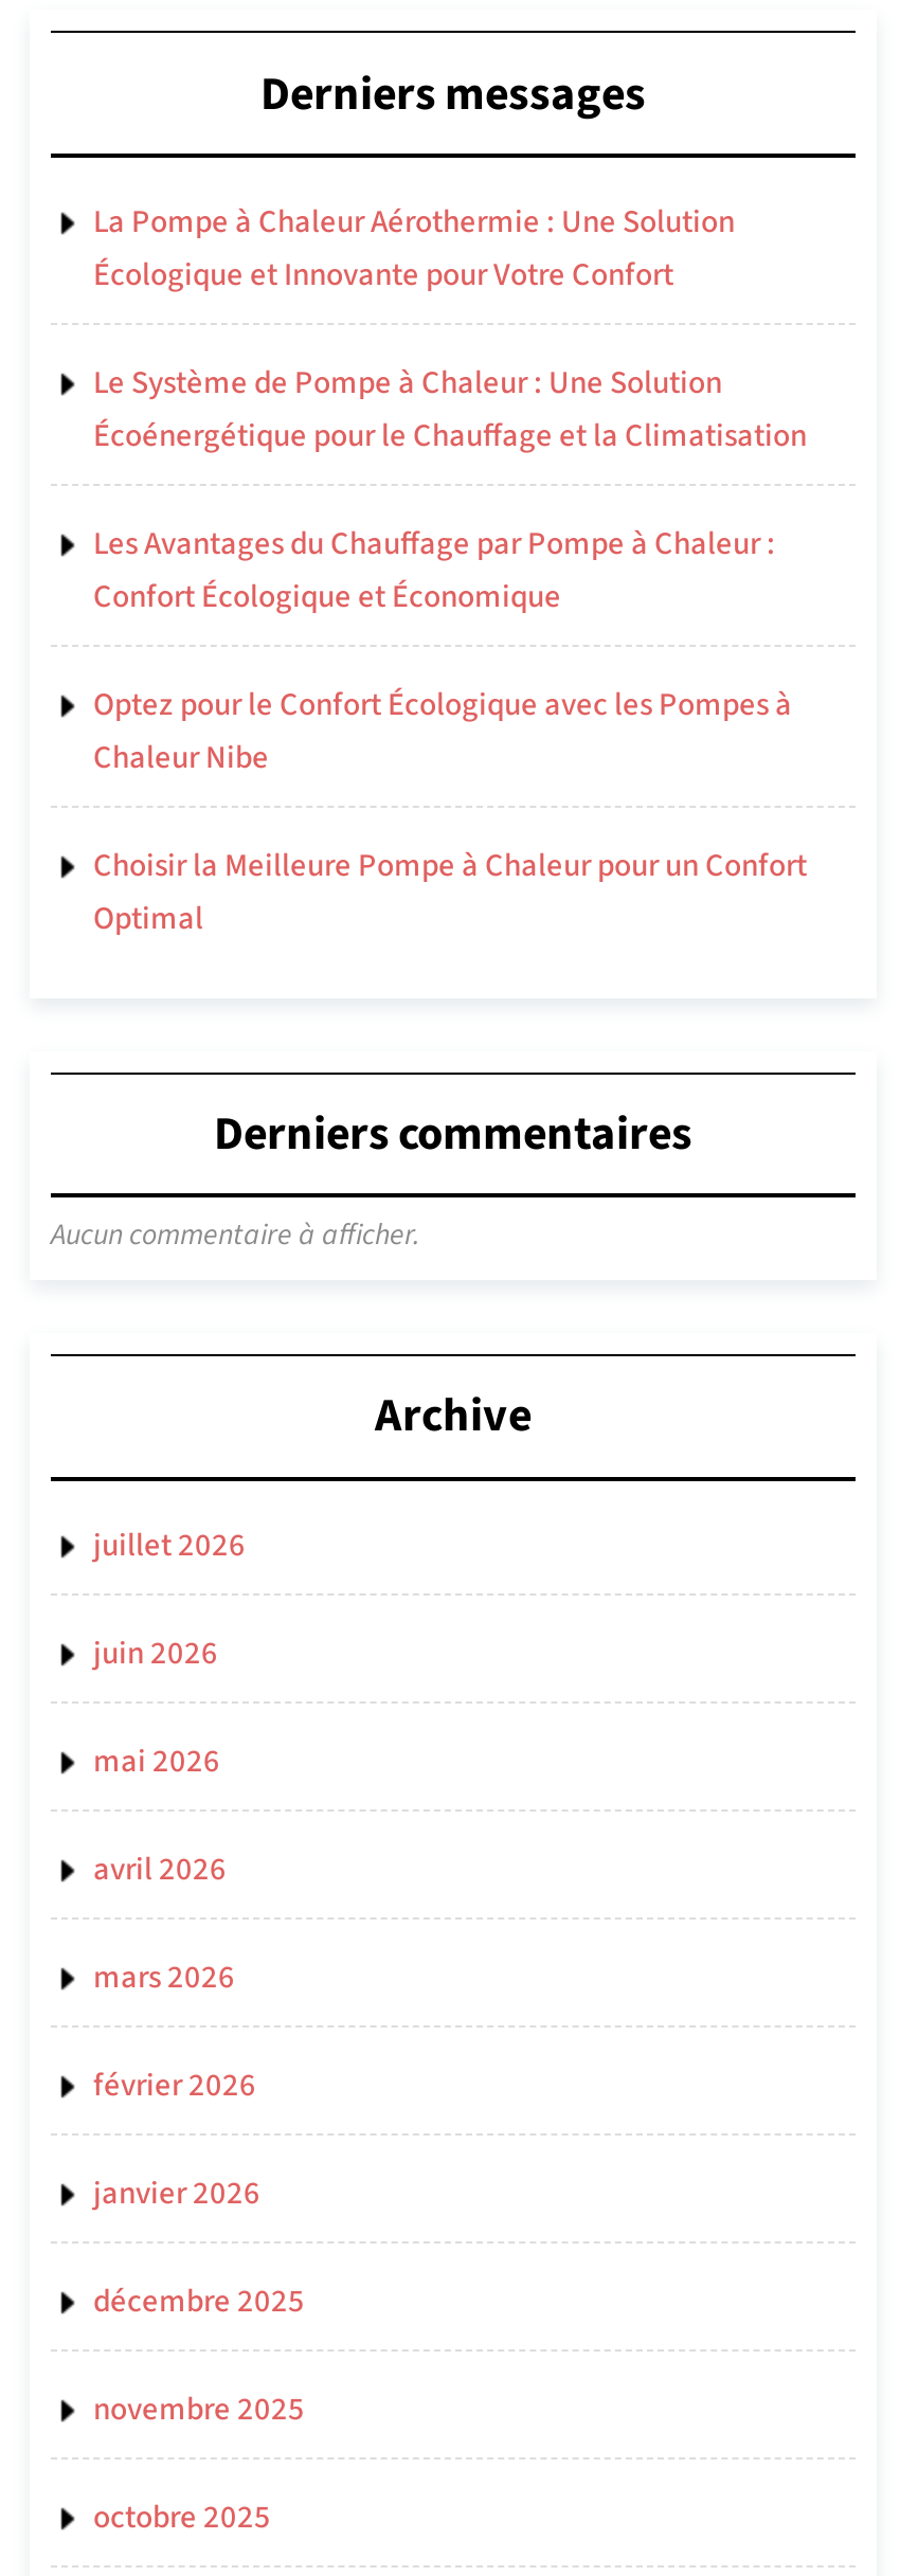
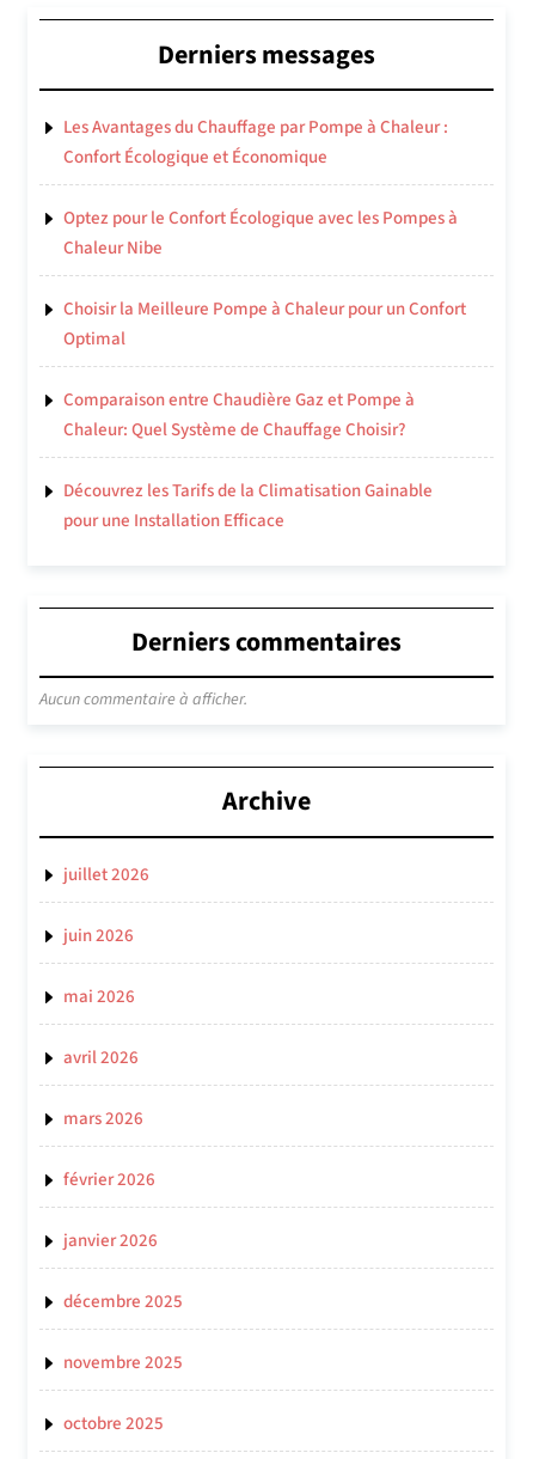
- La Pompe à Chaleur Aérothermie : Une Solution
- Écologique et Innovante pour Votre Confort
- Le Système de Pompe à Chaleur : Une Solution
- Écoénergétique pour le Chauffage et la Climatisation

moved up: Les Avantages du Chauffage par Pompe à Chaleur : | Confort Écologique et Économique | Optez pour le Confort Écologique avec les Pompes à | Chaleur Nibe | Choisir la Meilleure Pompe à Chaleur pour un Confort | Optimal

+ Comparaison entre Chaudière Gaz et Pompe à
+ Chaleur: Quel Système de Chauffage Choisir?
+ Découvrez les Tarifs de la Climatisation Gainable
+ pour une Installation Efficace
